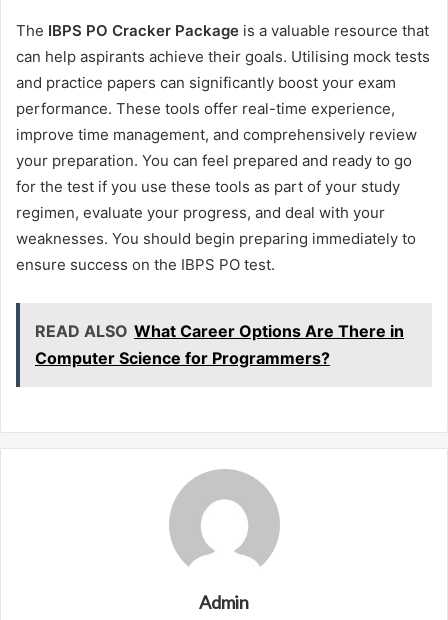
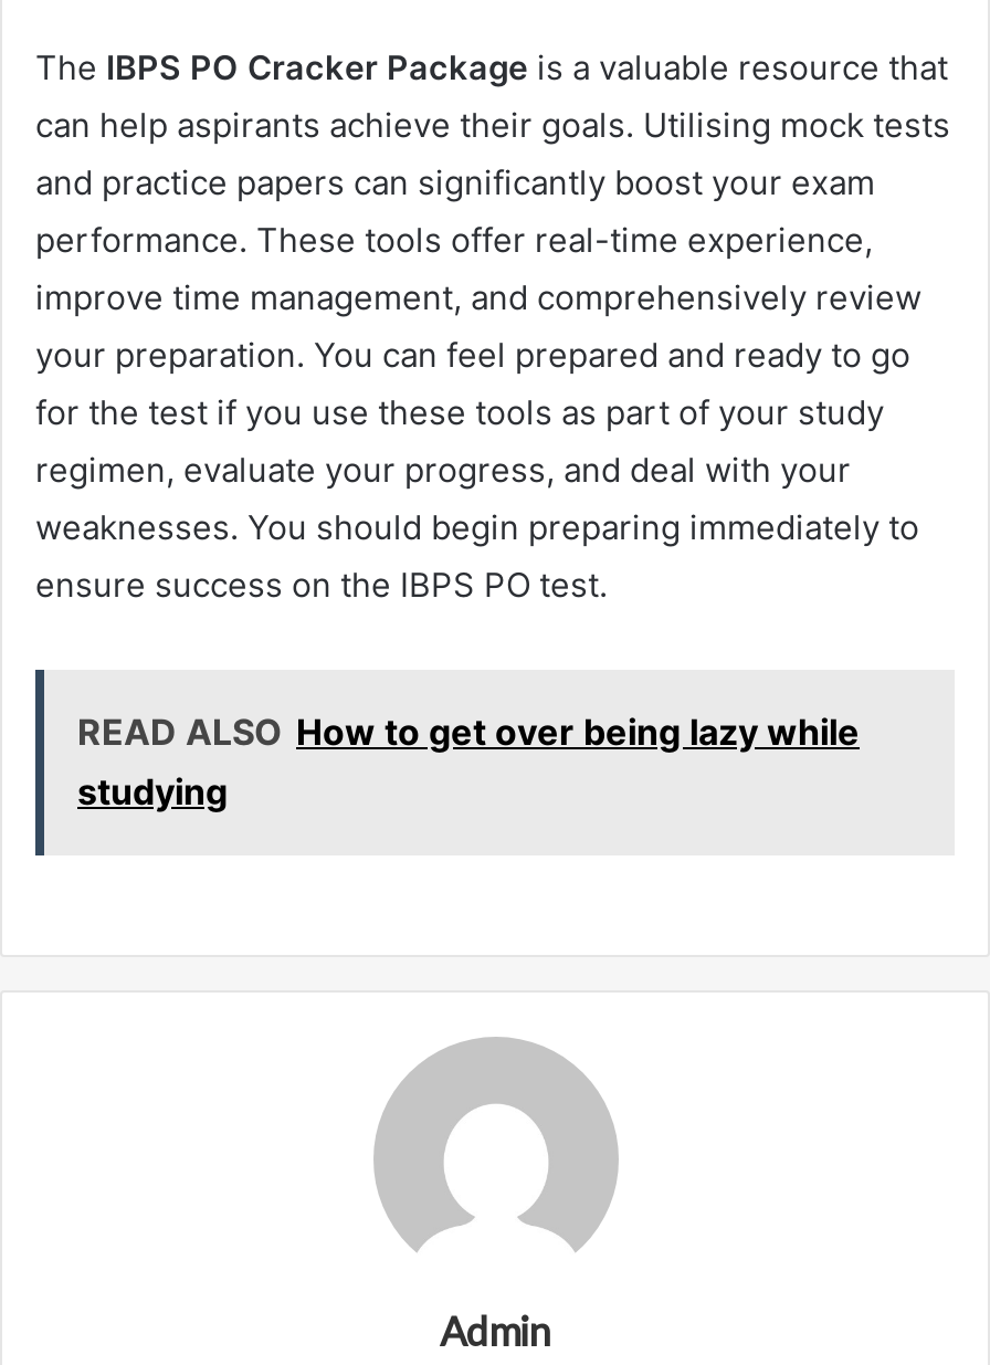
- READ ALSO What Career Options Are There in
- Computer Science for Programmers?
+ READ ALSO How to get over being lazy while
+ studying
